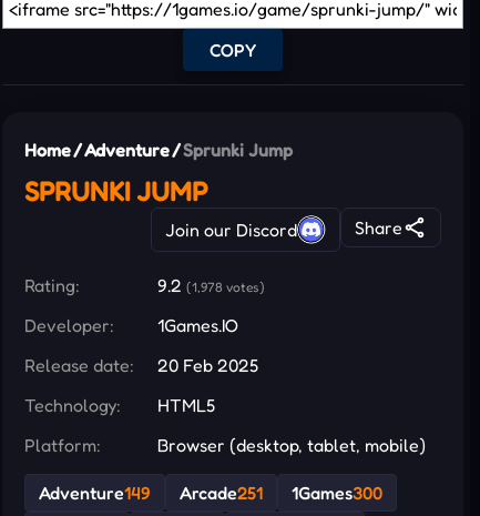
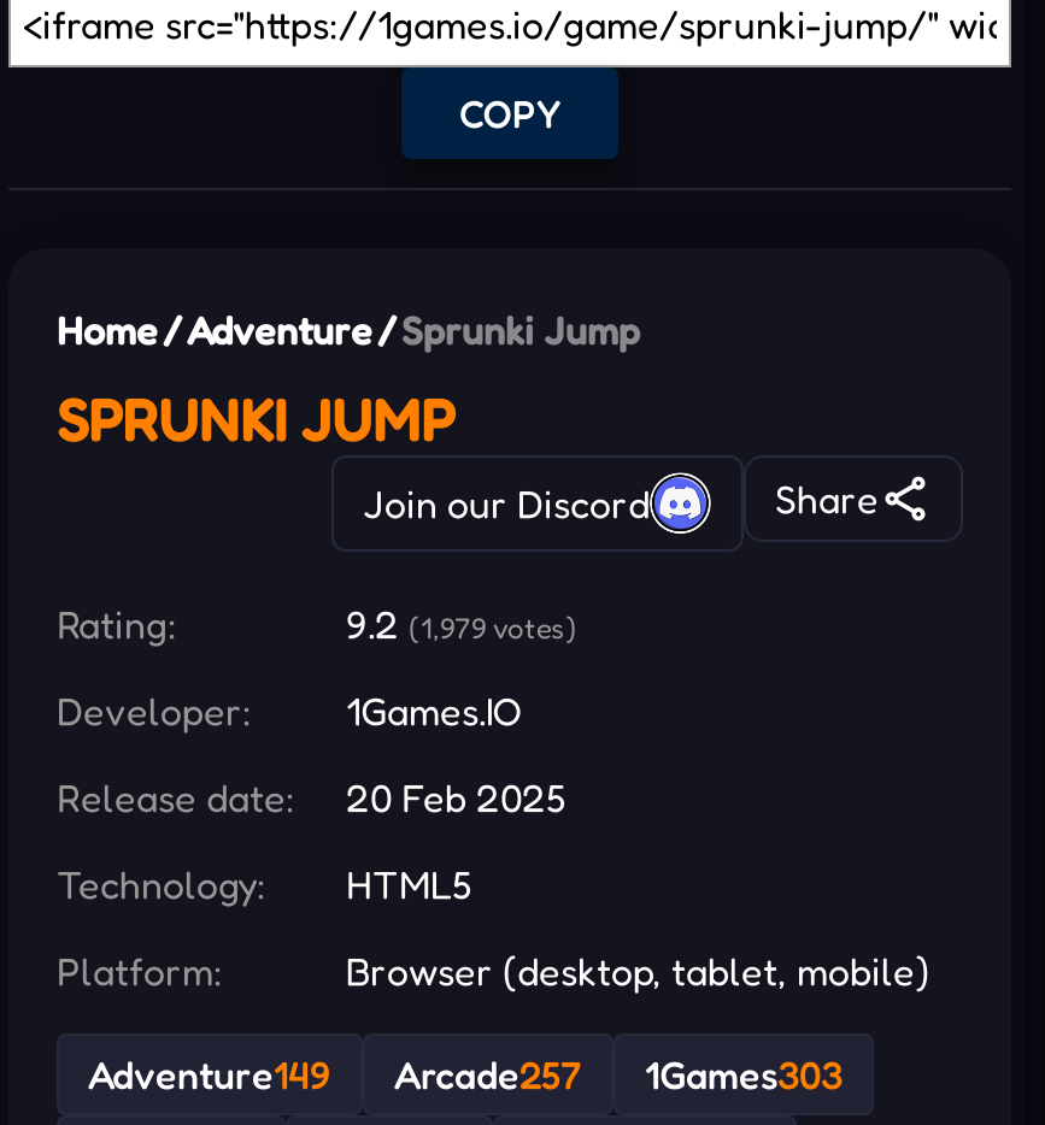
- 9.2 (1,978 votes)
+ 9.2 (1,979 votes)

- Arcade251
+ Arcade257

- 1Games300
+ 1Games303
